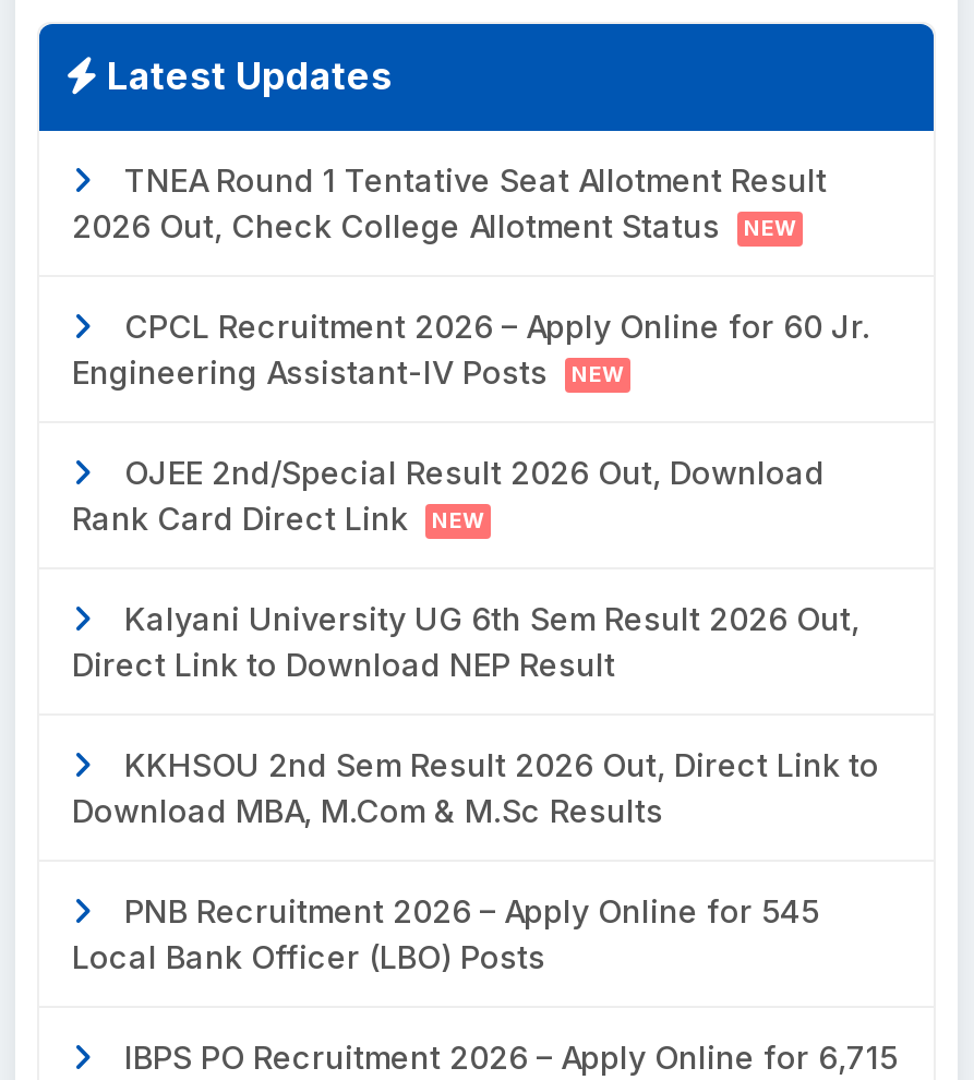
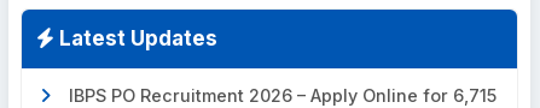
- TNEA Round 1 Tentative Seat Allotment Result
- 2026 Out, Check College Allotment Status
- NEW
- CPCL Recruitment 2026 – Apply Online for 60 Jr.
- Engineering Assistant-IV Posts
- NEW
- OJEE 2nd/Special Result 2026 Out, Download
- Rank Card Direct Link
- NEW
- Kalyani University UG 6th Sem Result 2026 Out,
- Direct Link to Download NEP Result
- KKHSOU 2nd Sem Result 2026 Out, Direct Link to
- Download MBA, M.Com & M.Sc Results
- PNB Recruitment 2026 – Apply Online for 545
- Local Bank Officer (LBO) Posts
